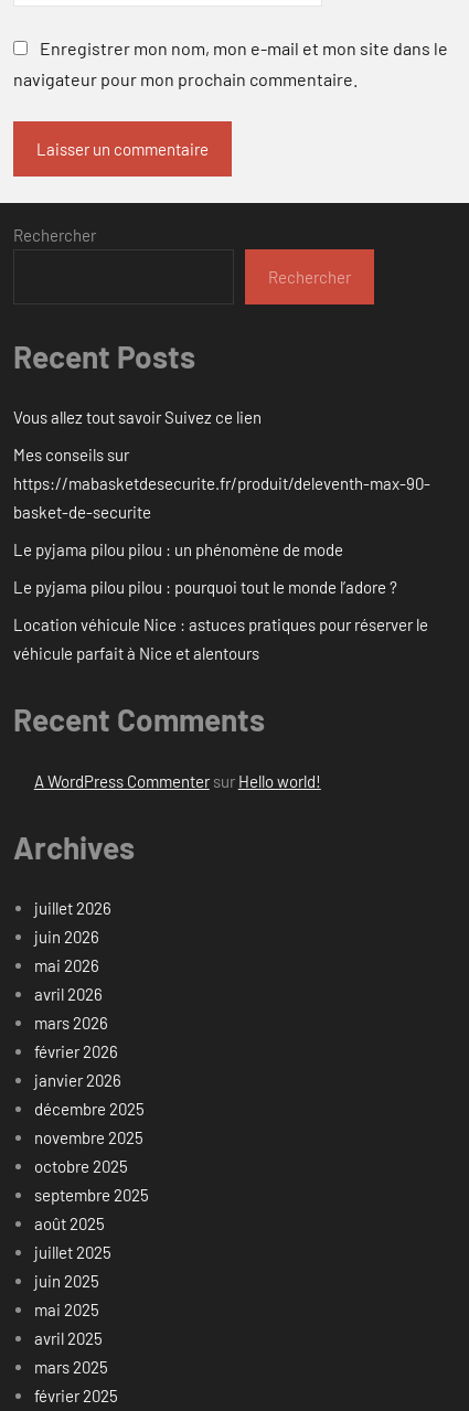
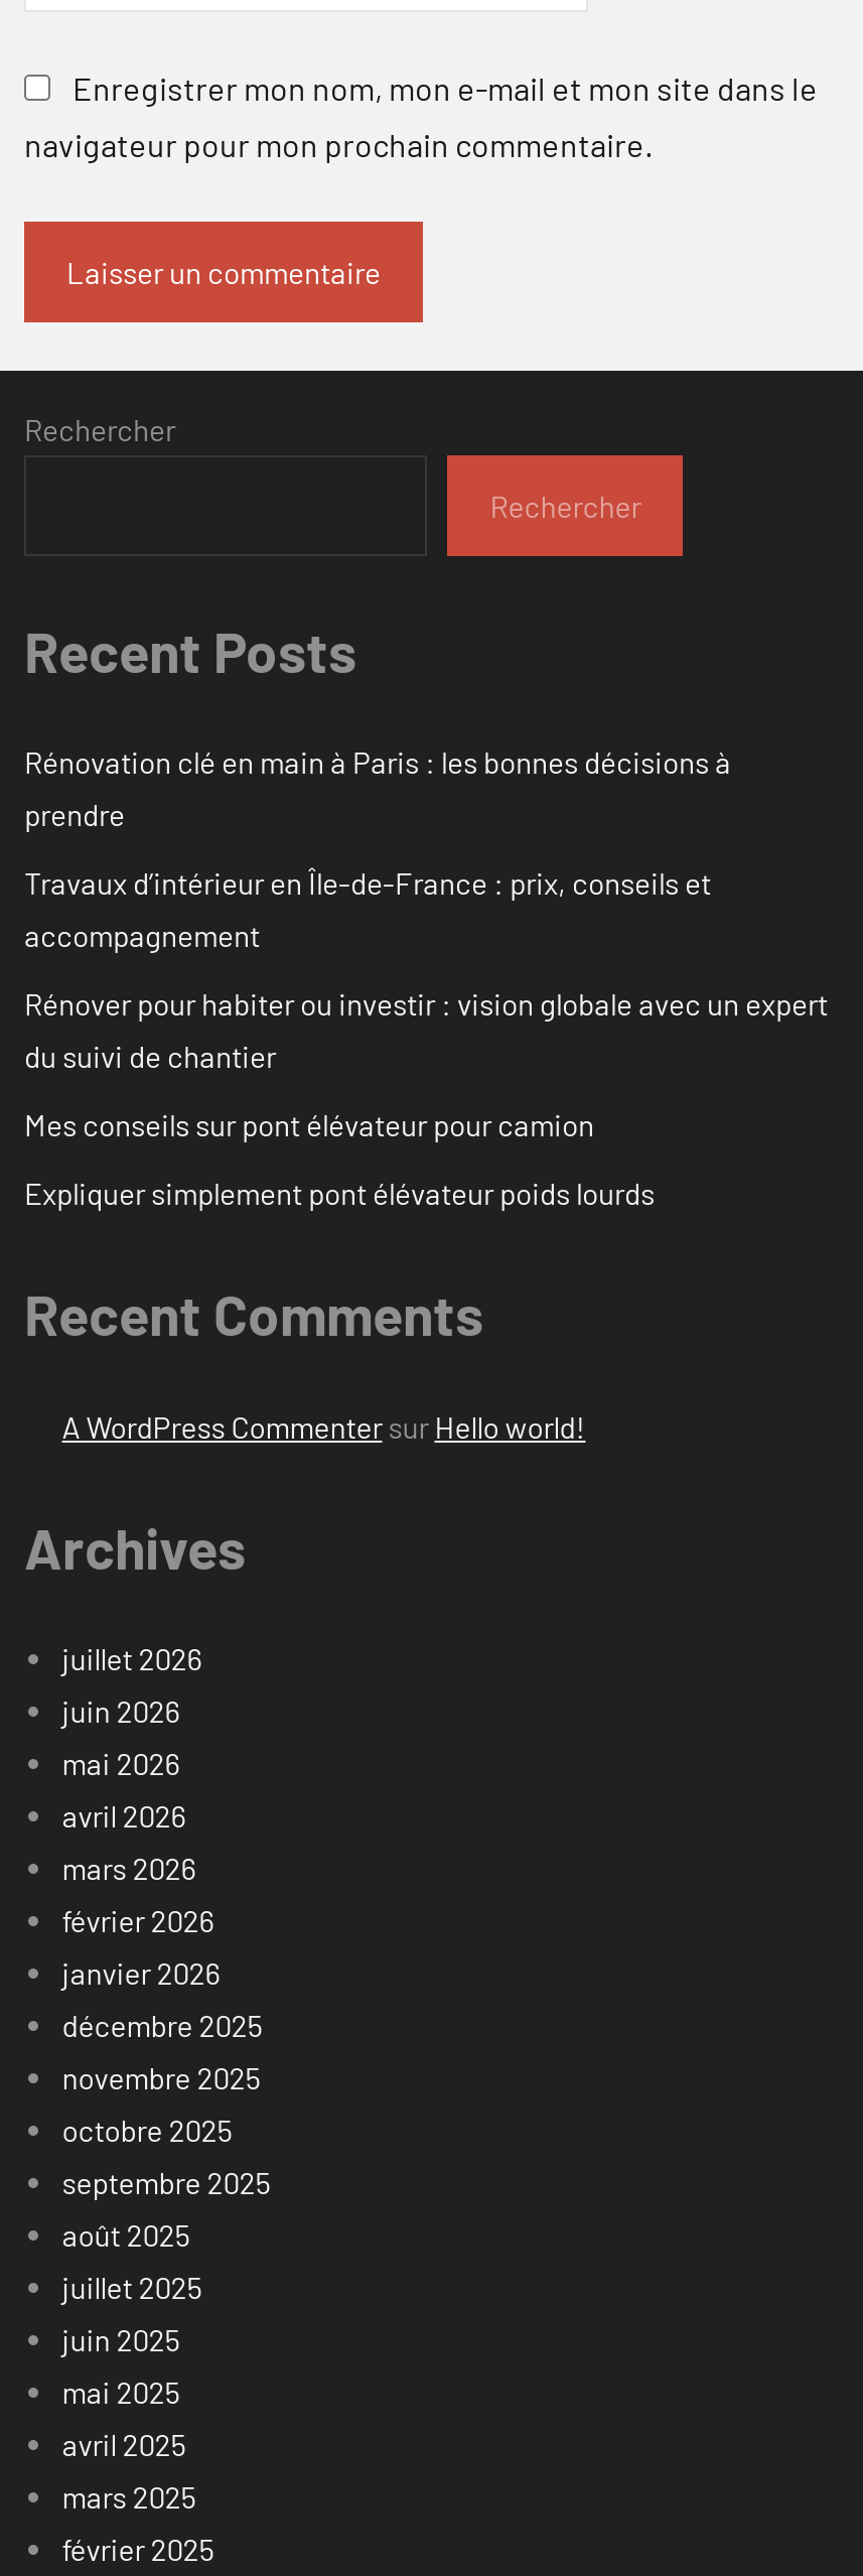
- Vous allez tout savoir Suivez ce lien
+ Rénovation clé en main à Paris : les bonnes décisions à
+ prendre

- Mes conseils sur
- https://mabasketdesecurite.fr/produit/deleventh-max-90-
- basket-de-securite
+ Travaux d’intérieur en Île-de-France : prix, conseils et
+ accompagnement

- Le pyjama pilou pilou : un phénomène de mode
+ Rénover pour habiter ou investir : vision globale avec un expert
+ du suivi de chantier

- Le pyjama pilou pilou : pourquoi tout le monde l’adore ?
+ Mes conseils sur pont élévateur pour camion

- Location véhicule Nice : astuces pratiques pour réserver le
- véhicule parfait à Nice et alentours
+ Expliquer simplement pont élévateur poids lourds
